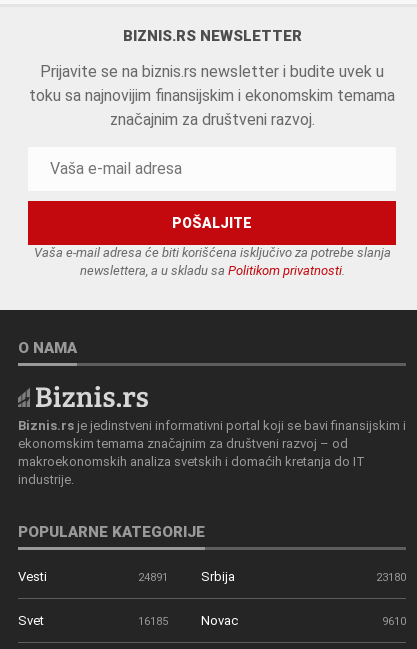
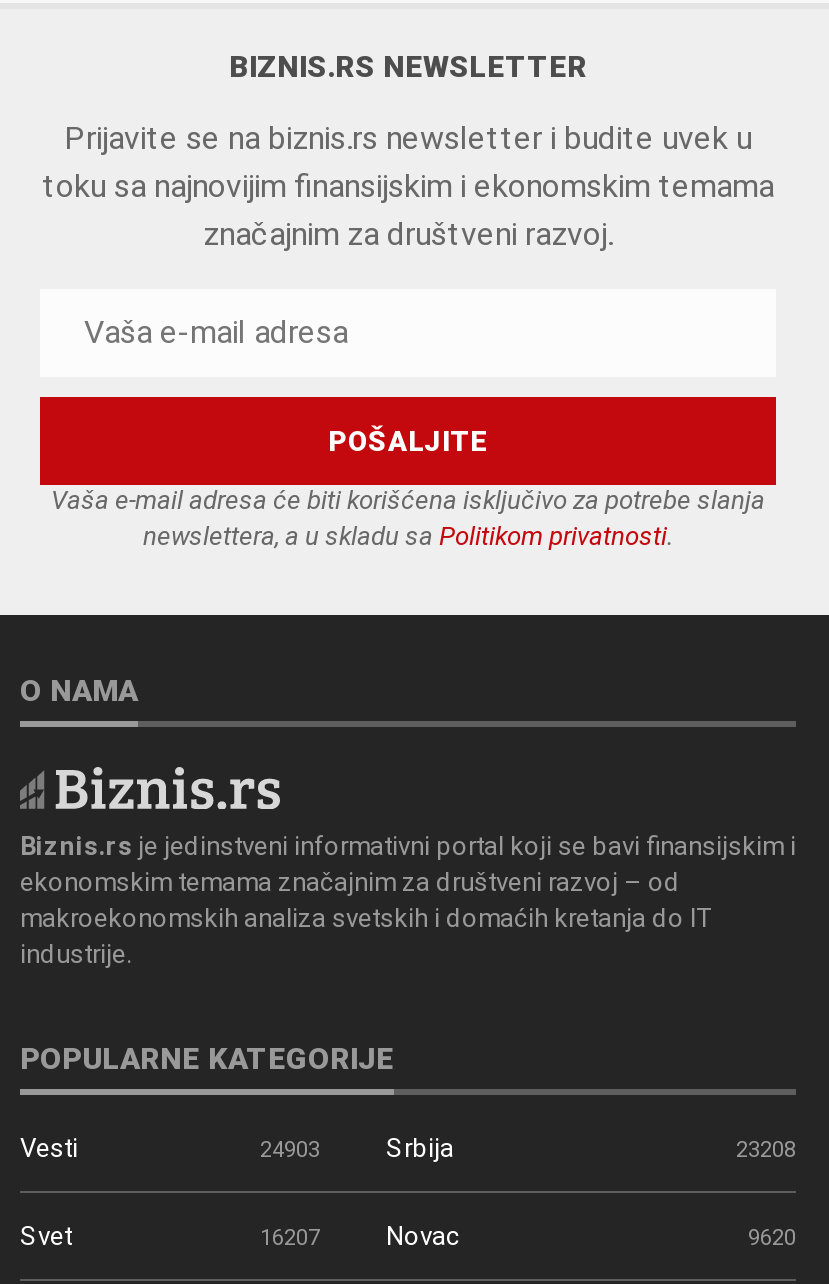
- 24891
+ 24903

- 23180
+ 23208

- 16185
+ 16207

- 9610
+ 9620
